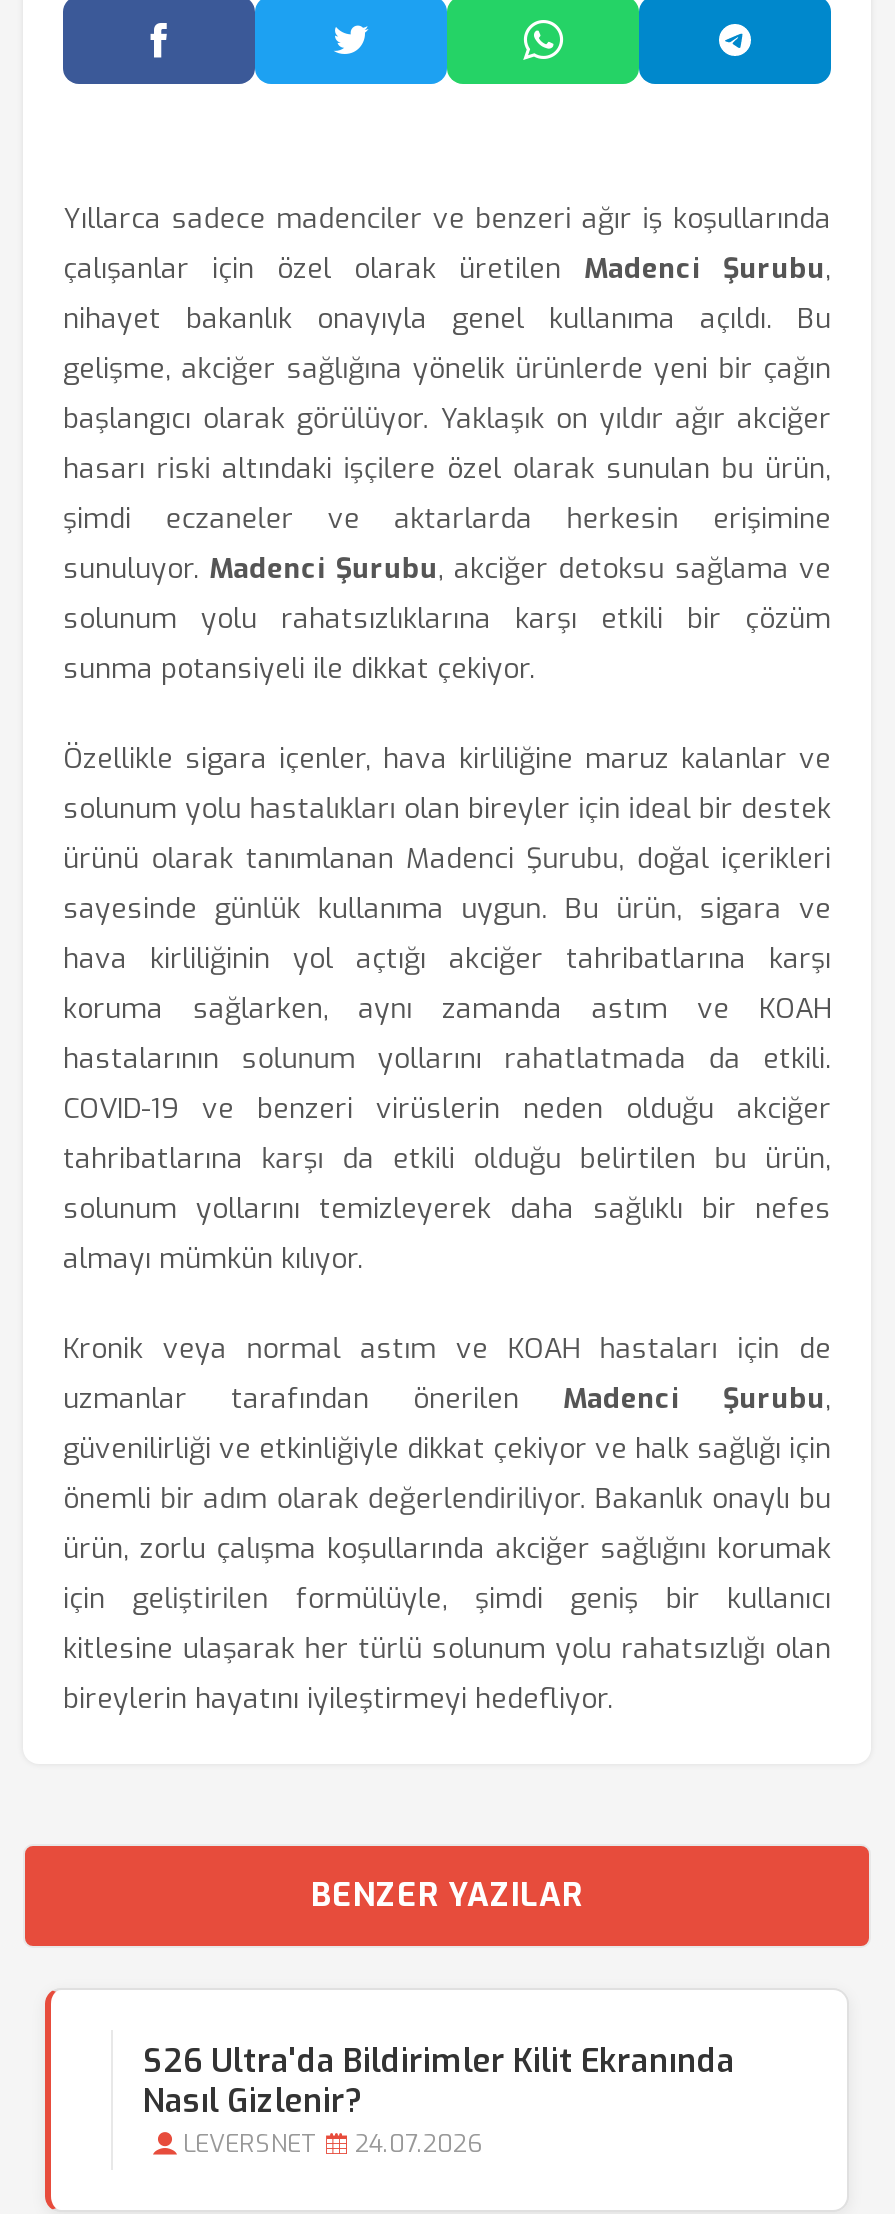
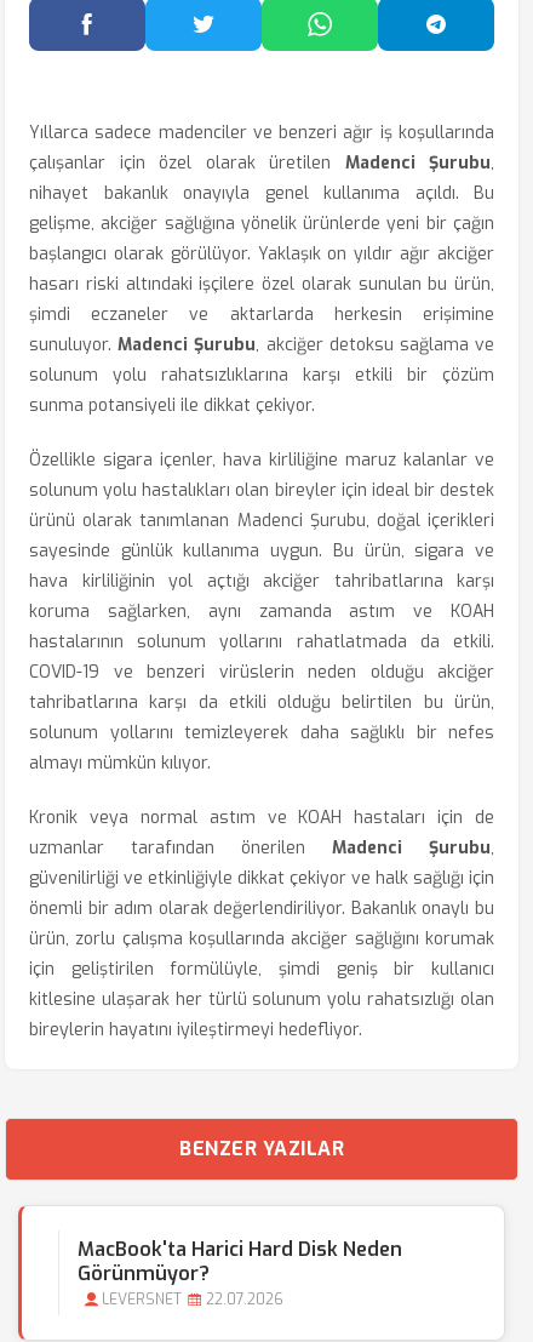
- S26 Ultra'da Bildirimler Kilit Ekranında
- Nasıl Gizlenir?
+ MacBook'ta Harici Hard Disk Neden
+ Görünmüyor?

- LEVERSNET 24.07.2026
+ LEVERSNET 22.07.2026
